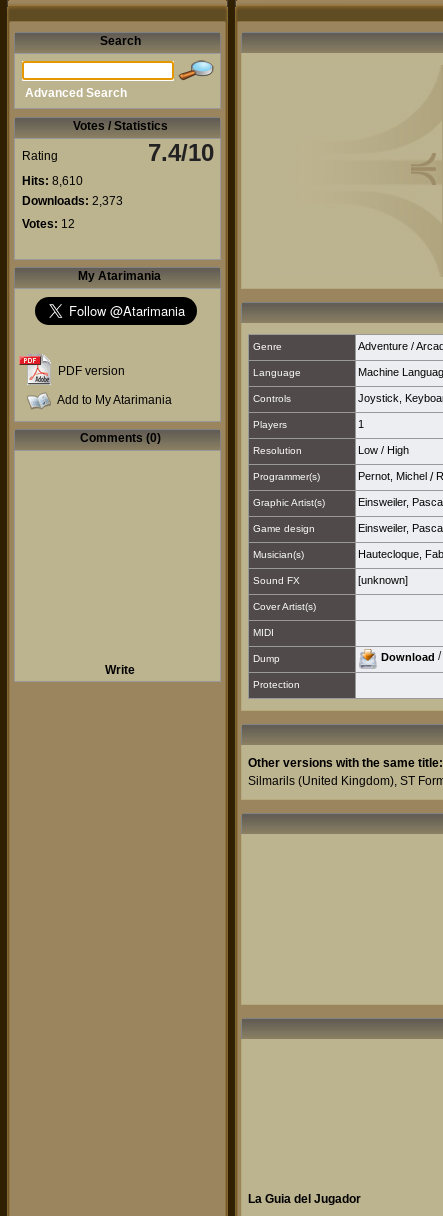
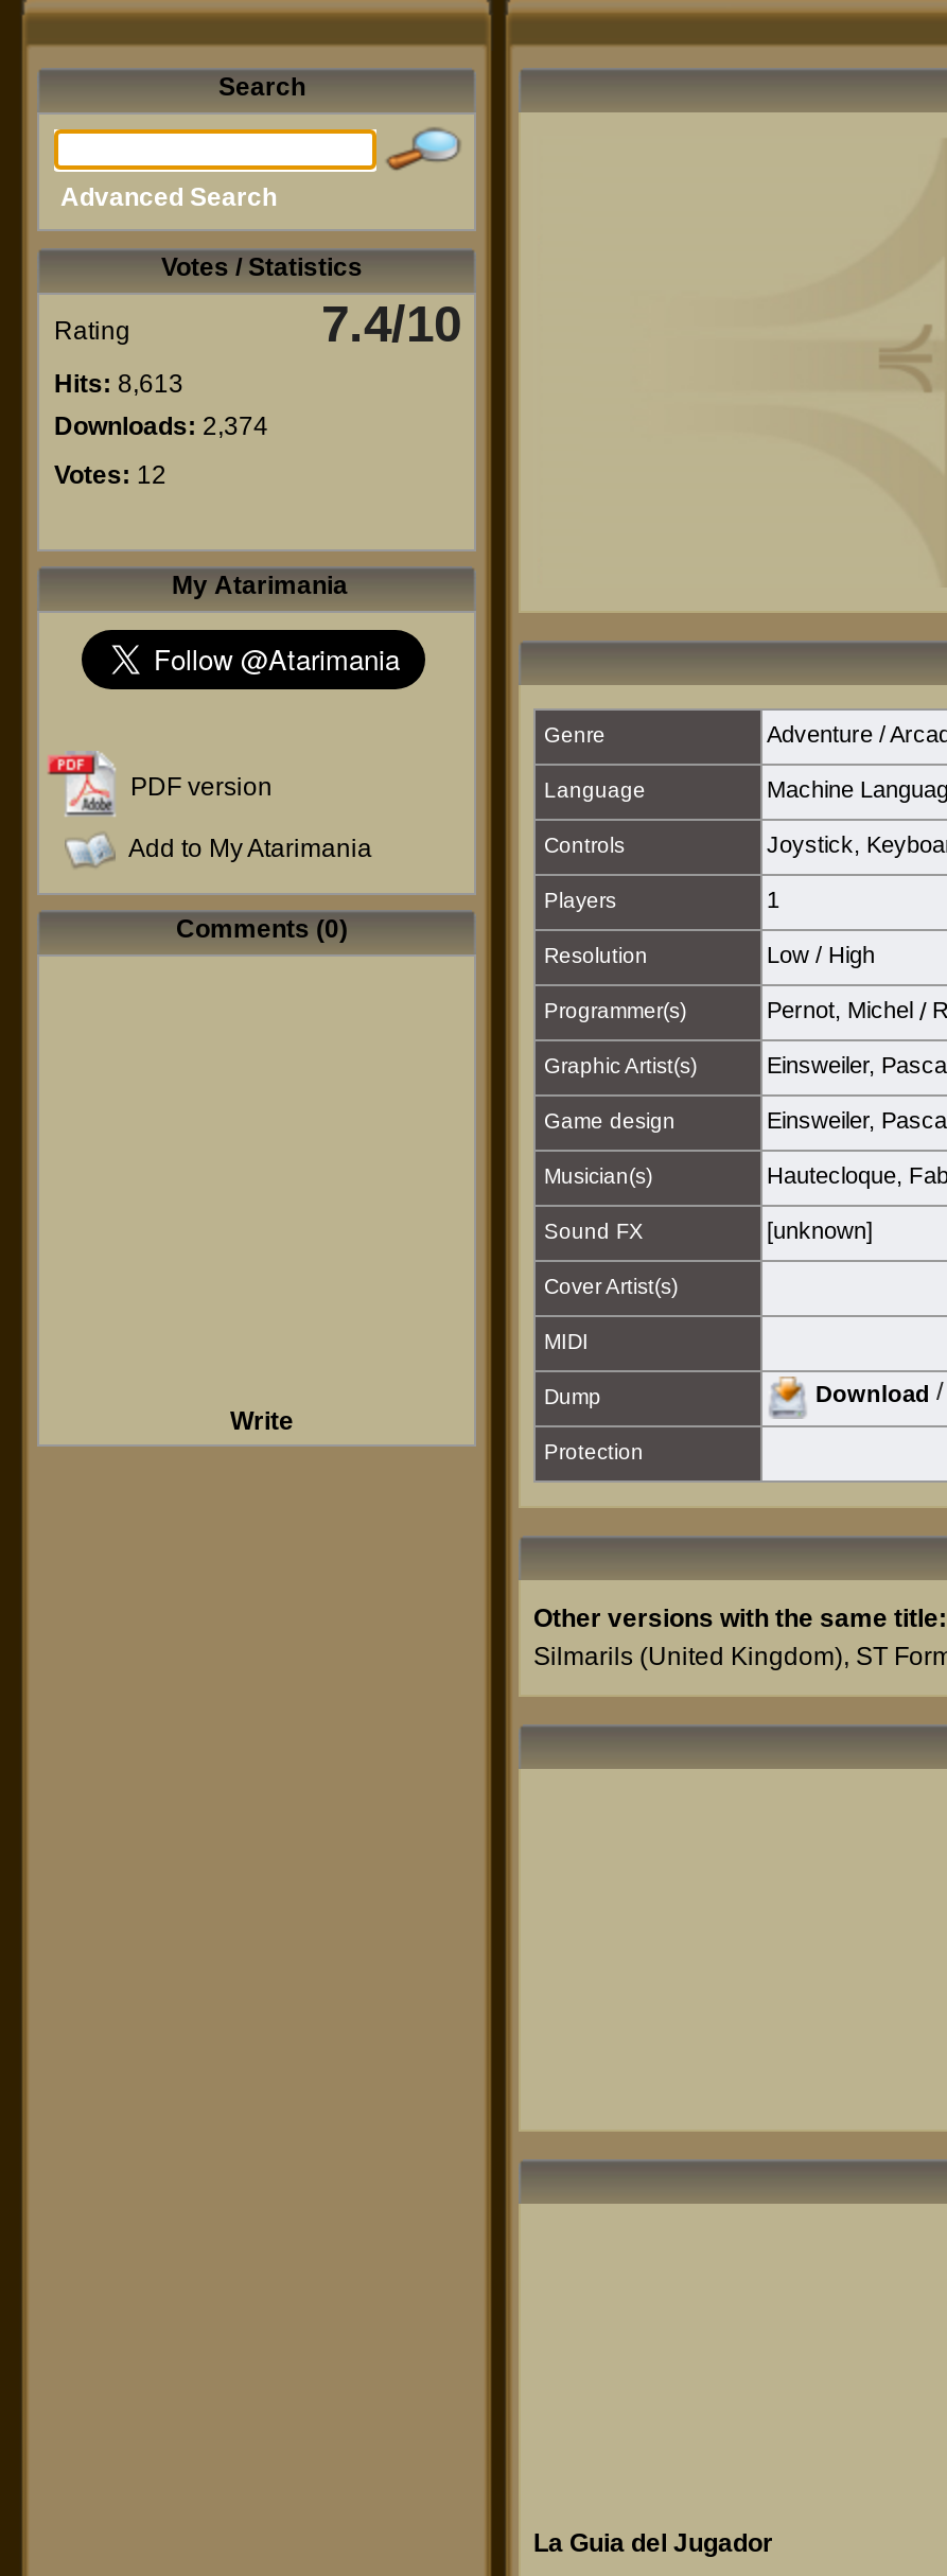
- Hits: 8,610
+ Hits: 8,613

- Downloads: 2,373
+ Downloads: 2,374
